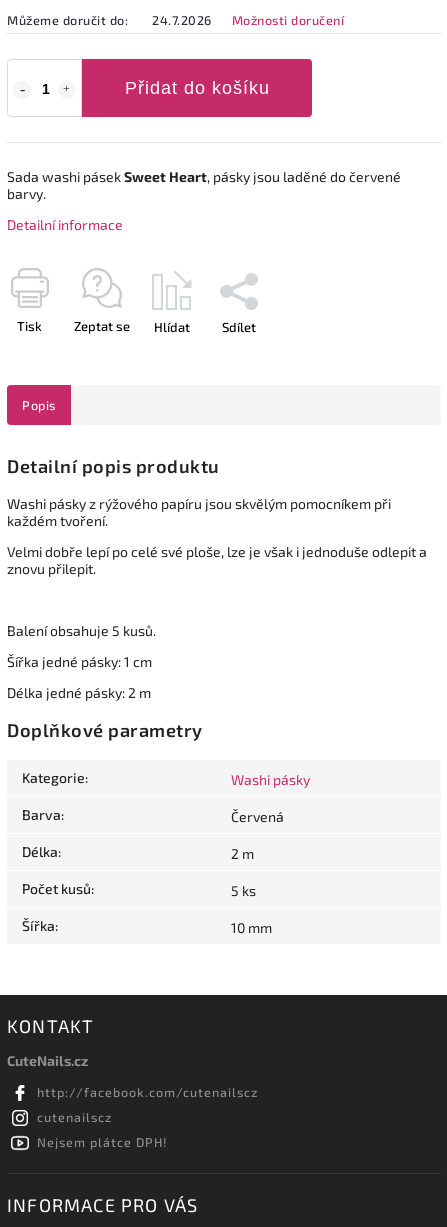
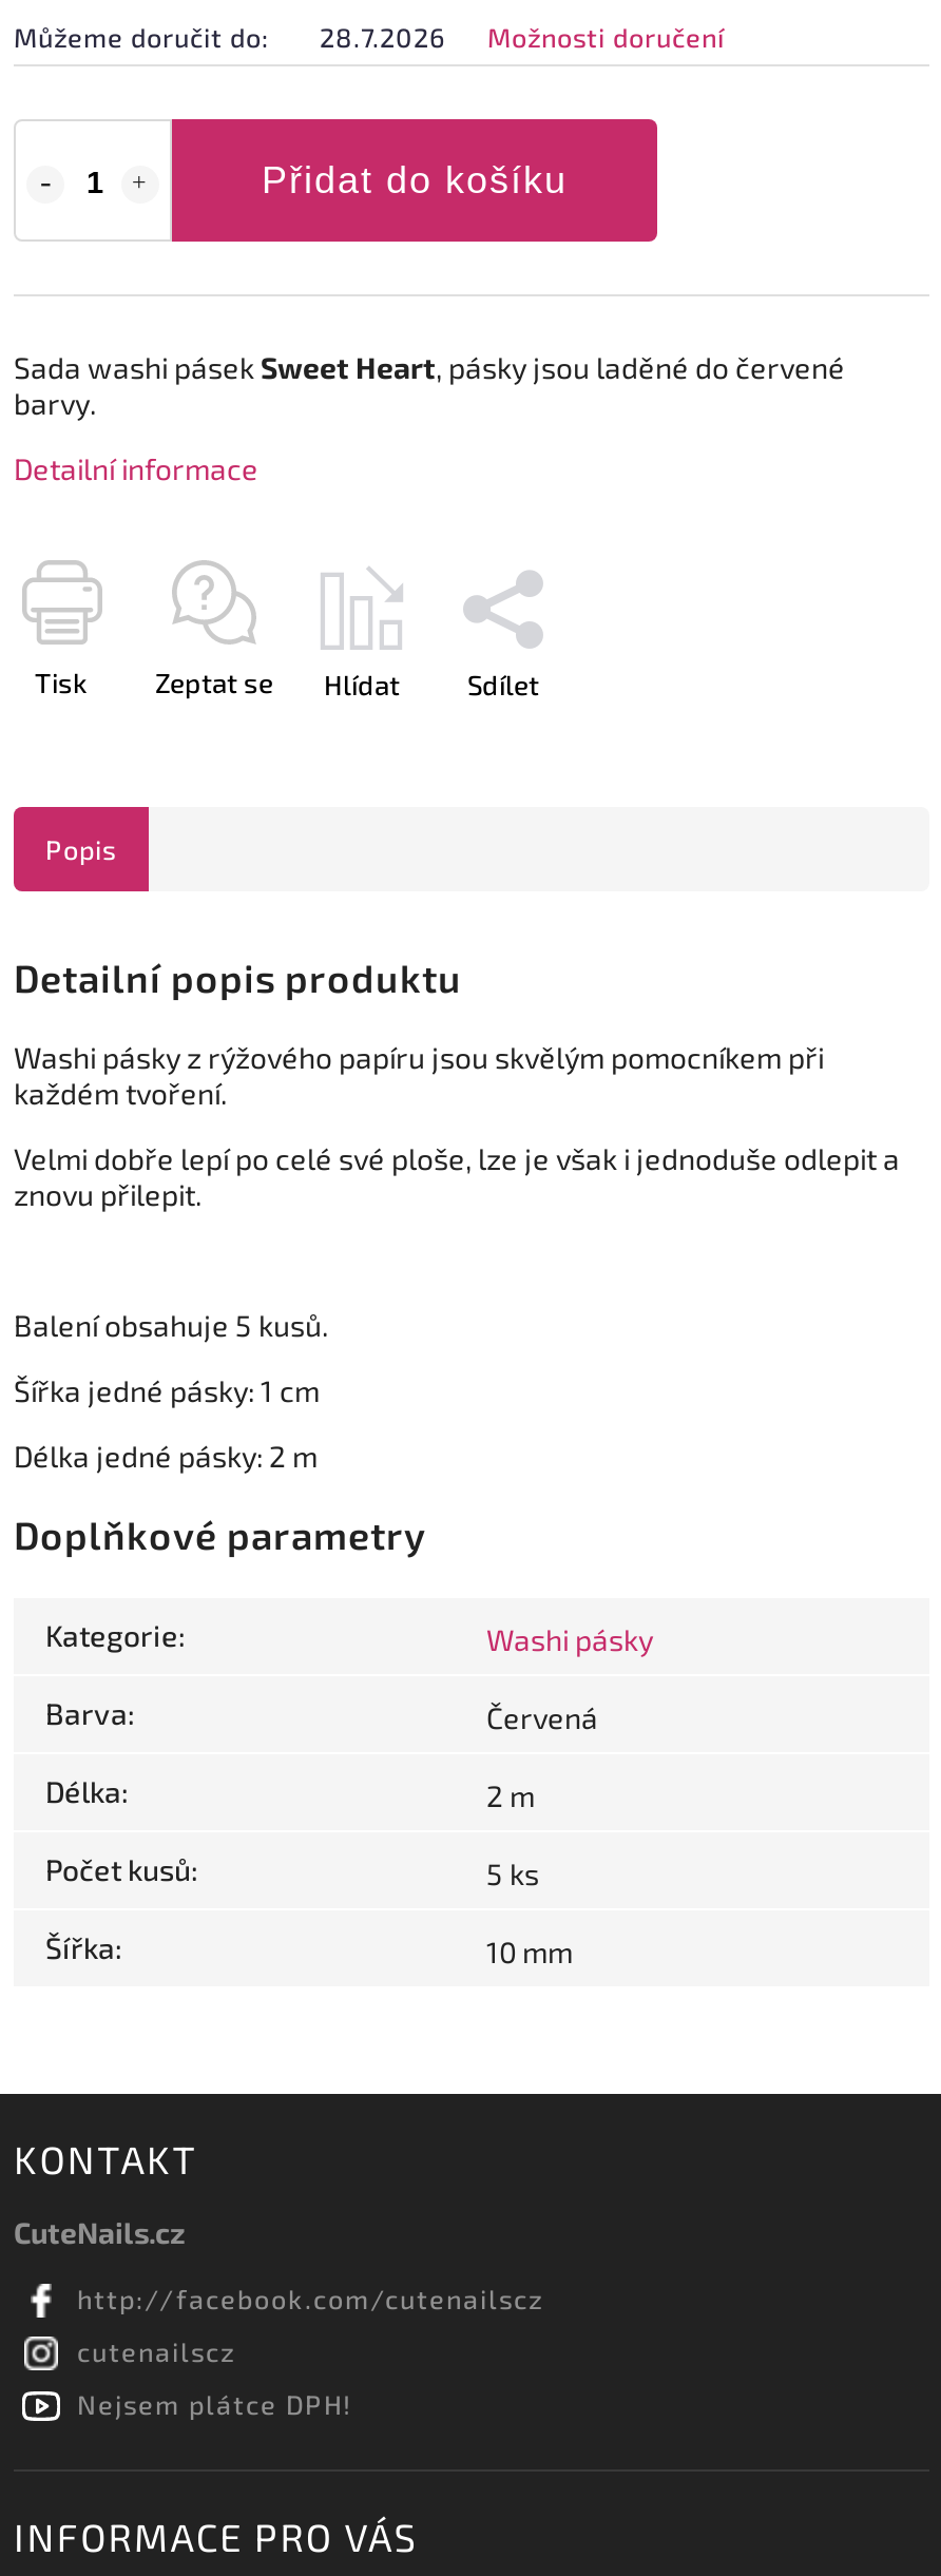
- Můžeme doručit do: 24.7.2026 Možnosti doručení
+ Můžeme doručit do: 28.7.2026 Možnosti doručení
